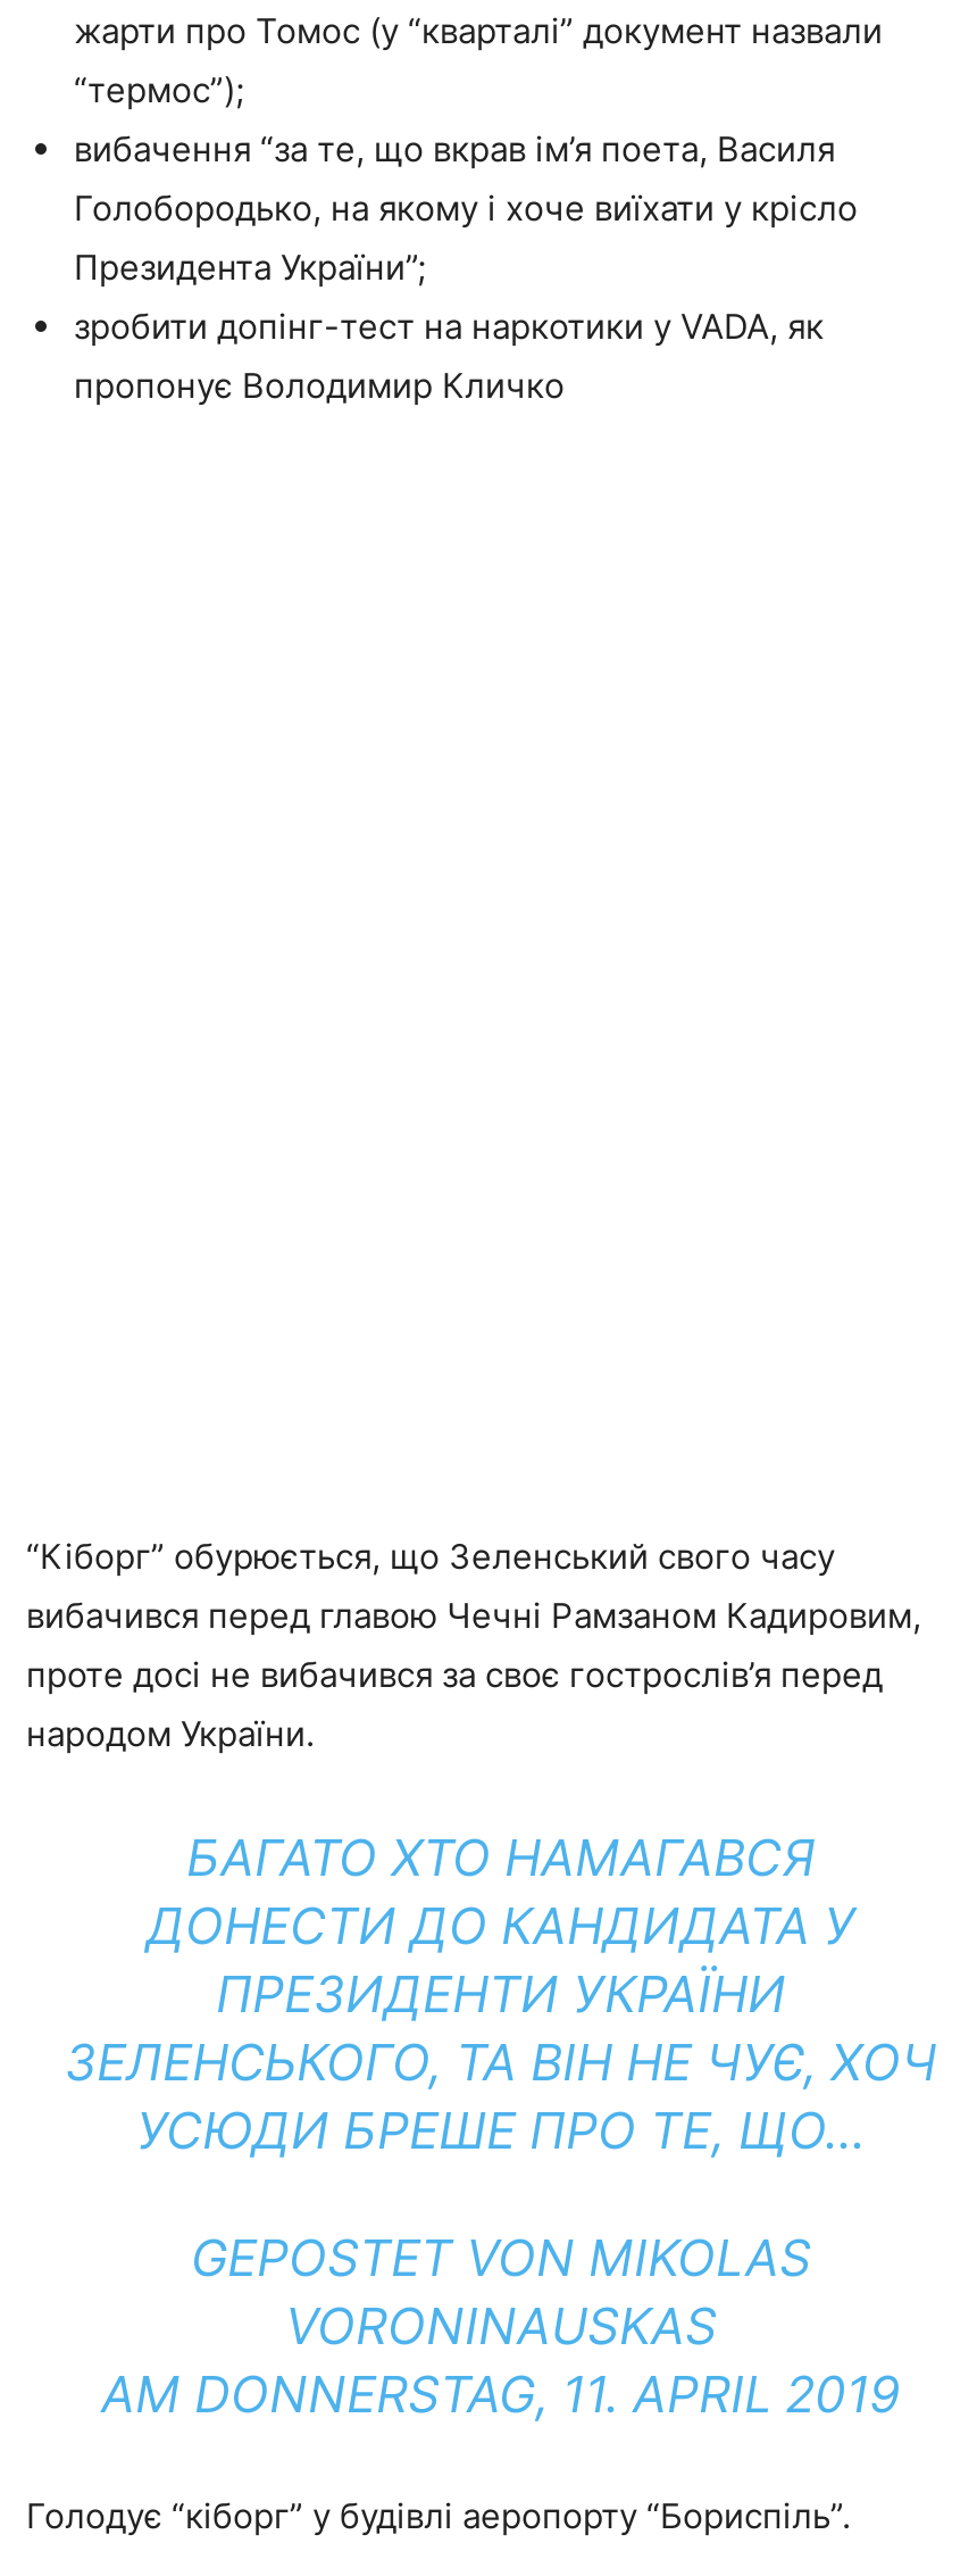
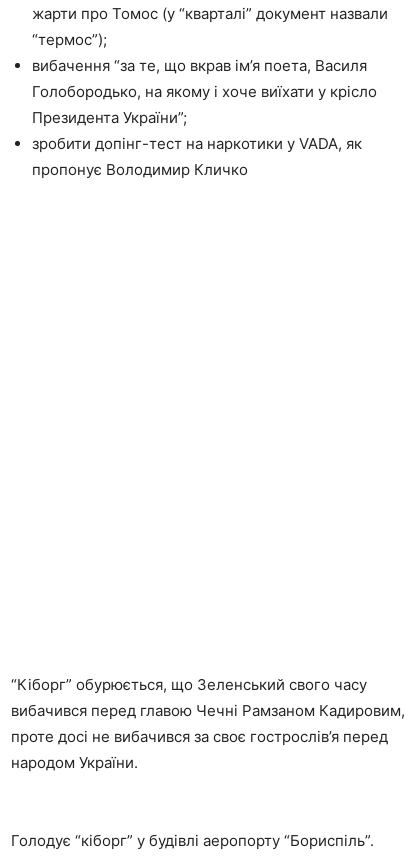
- БАГАТО ХТО НАМАГАВСЯ
- ДОНЕСТИ ДО КАНДИДАТА У
- ПРЕЗИДЕНТИ УКРАЇНИ
- ЗЕЛЕНСЬКОГО, ТА ВІН НЕ ЧУЄ, ХОЧ
- УСЮДИ БРЕШЕ ПРО ТЕ, ЩО…
- GEPOSTET VON MIKOLAS
- VORONINAUSKAS
- AM DONNERSTAG, 11. APRIL 2019
